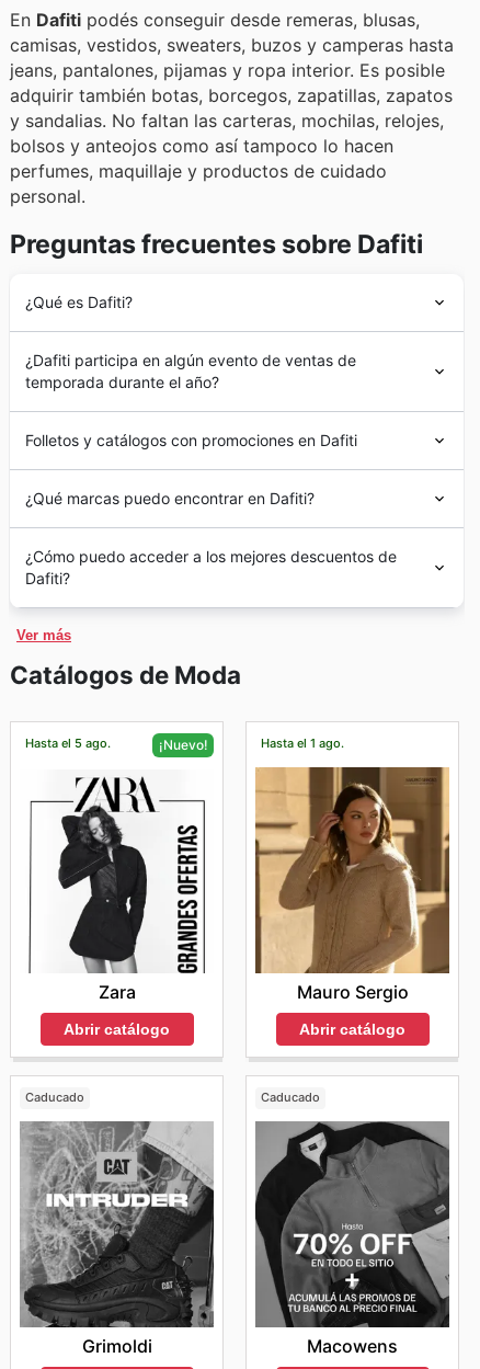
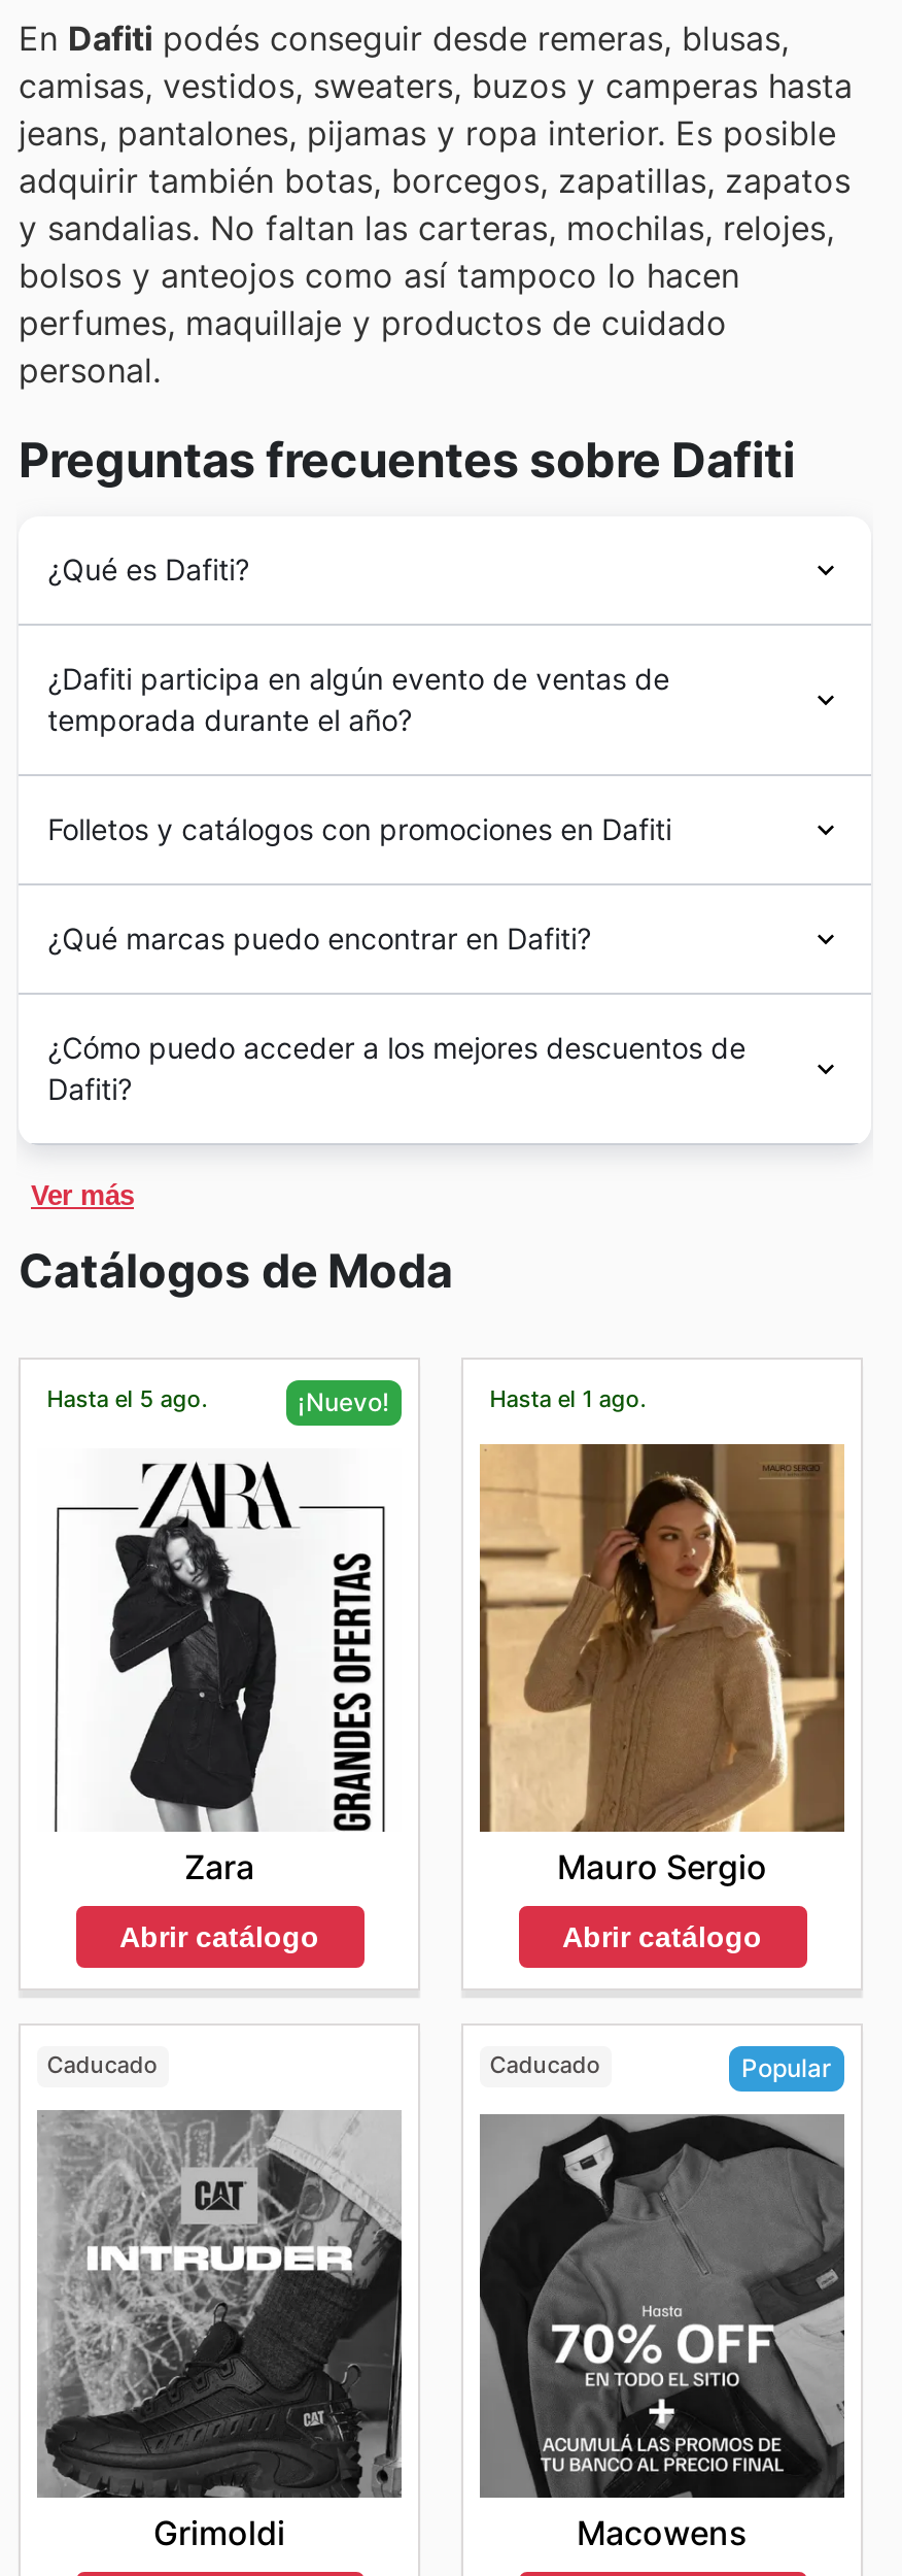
+ Popular
